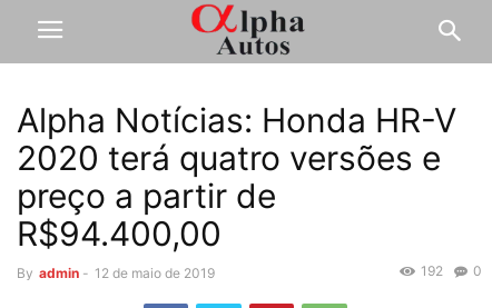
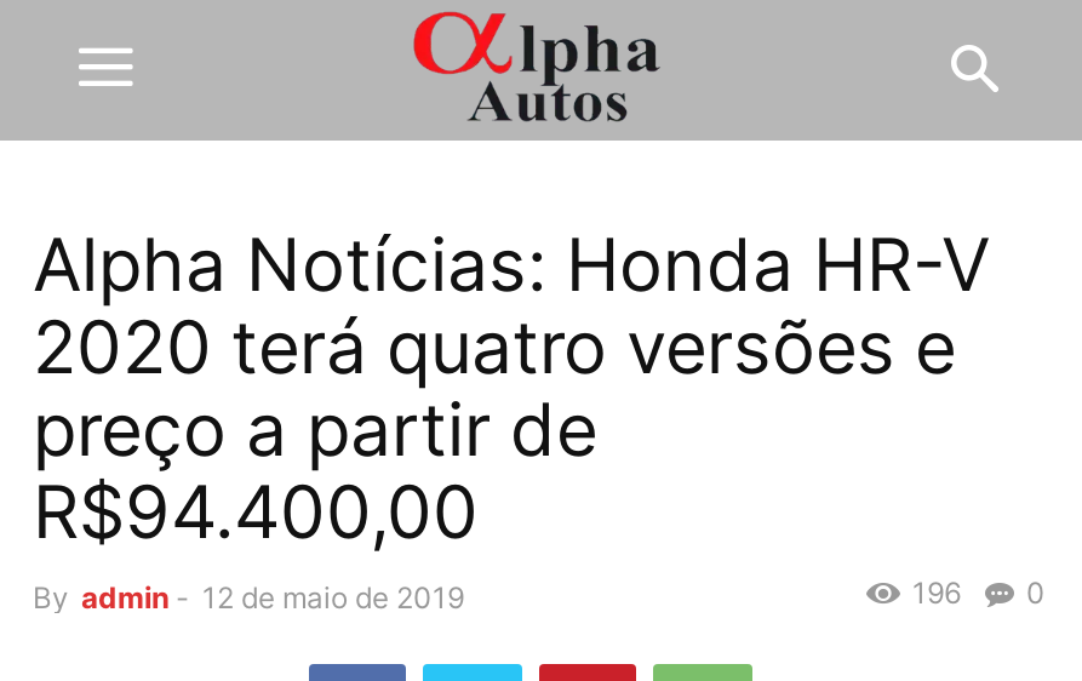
- 192 0
+ 196 0
